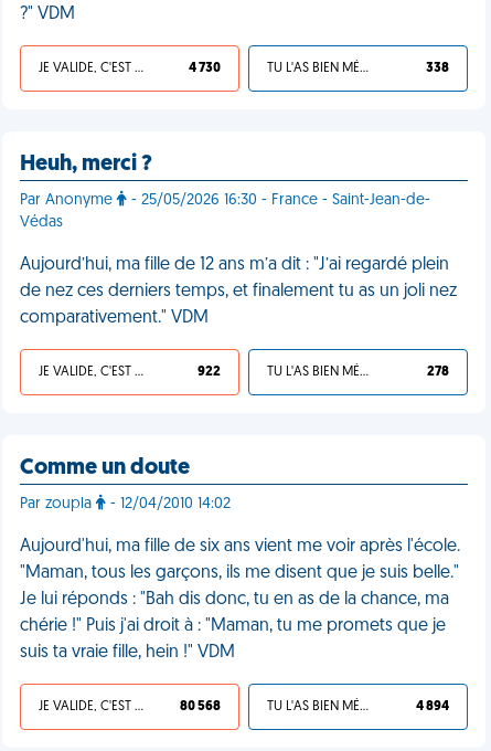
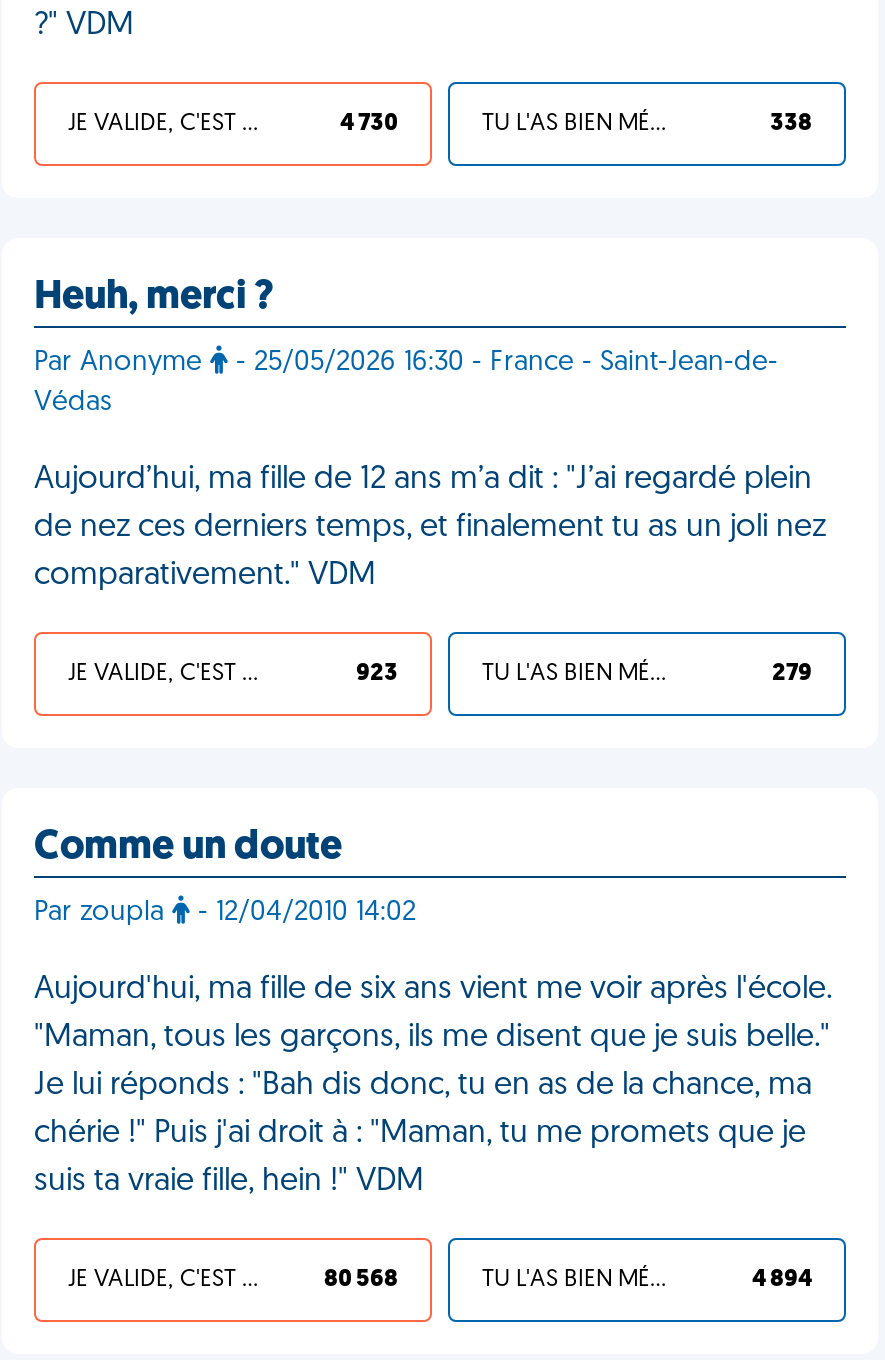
- 922
+ 923

- 278
+ 279
